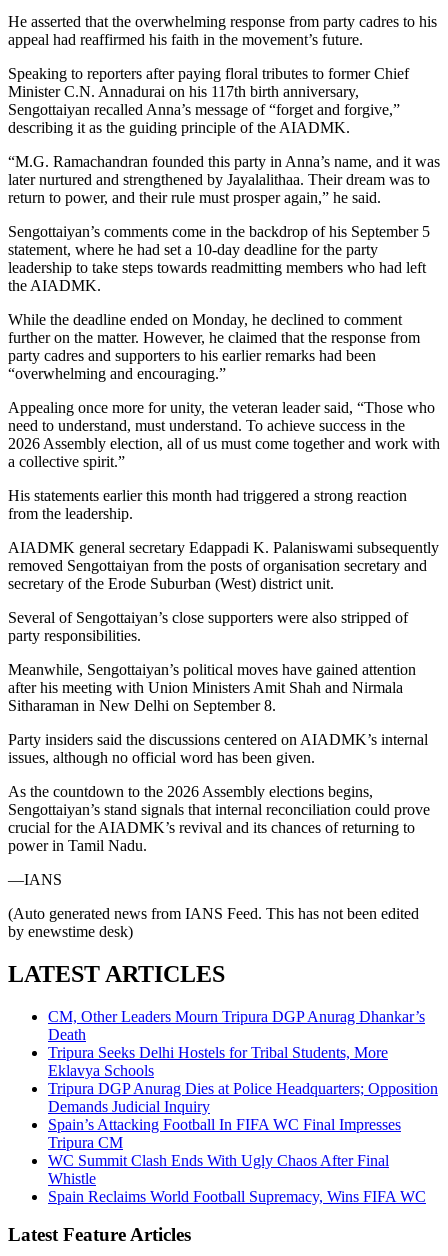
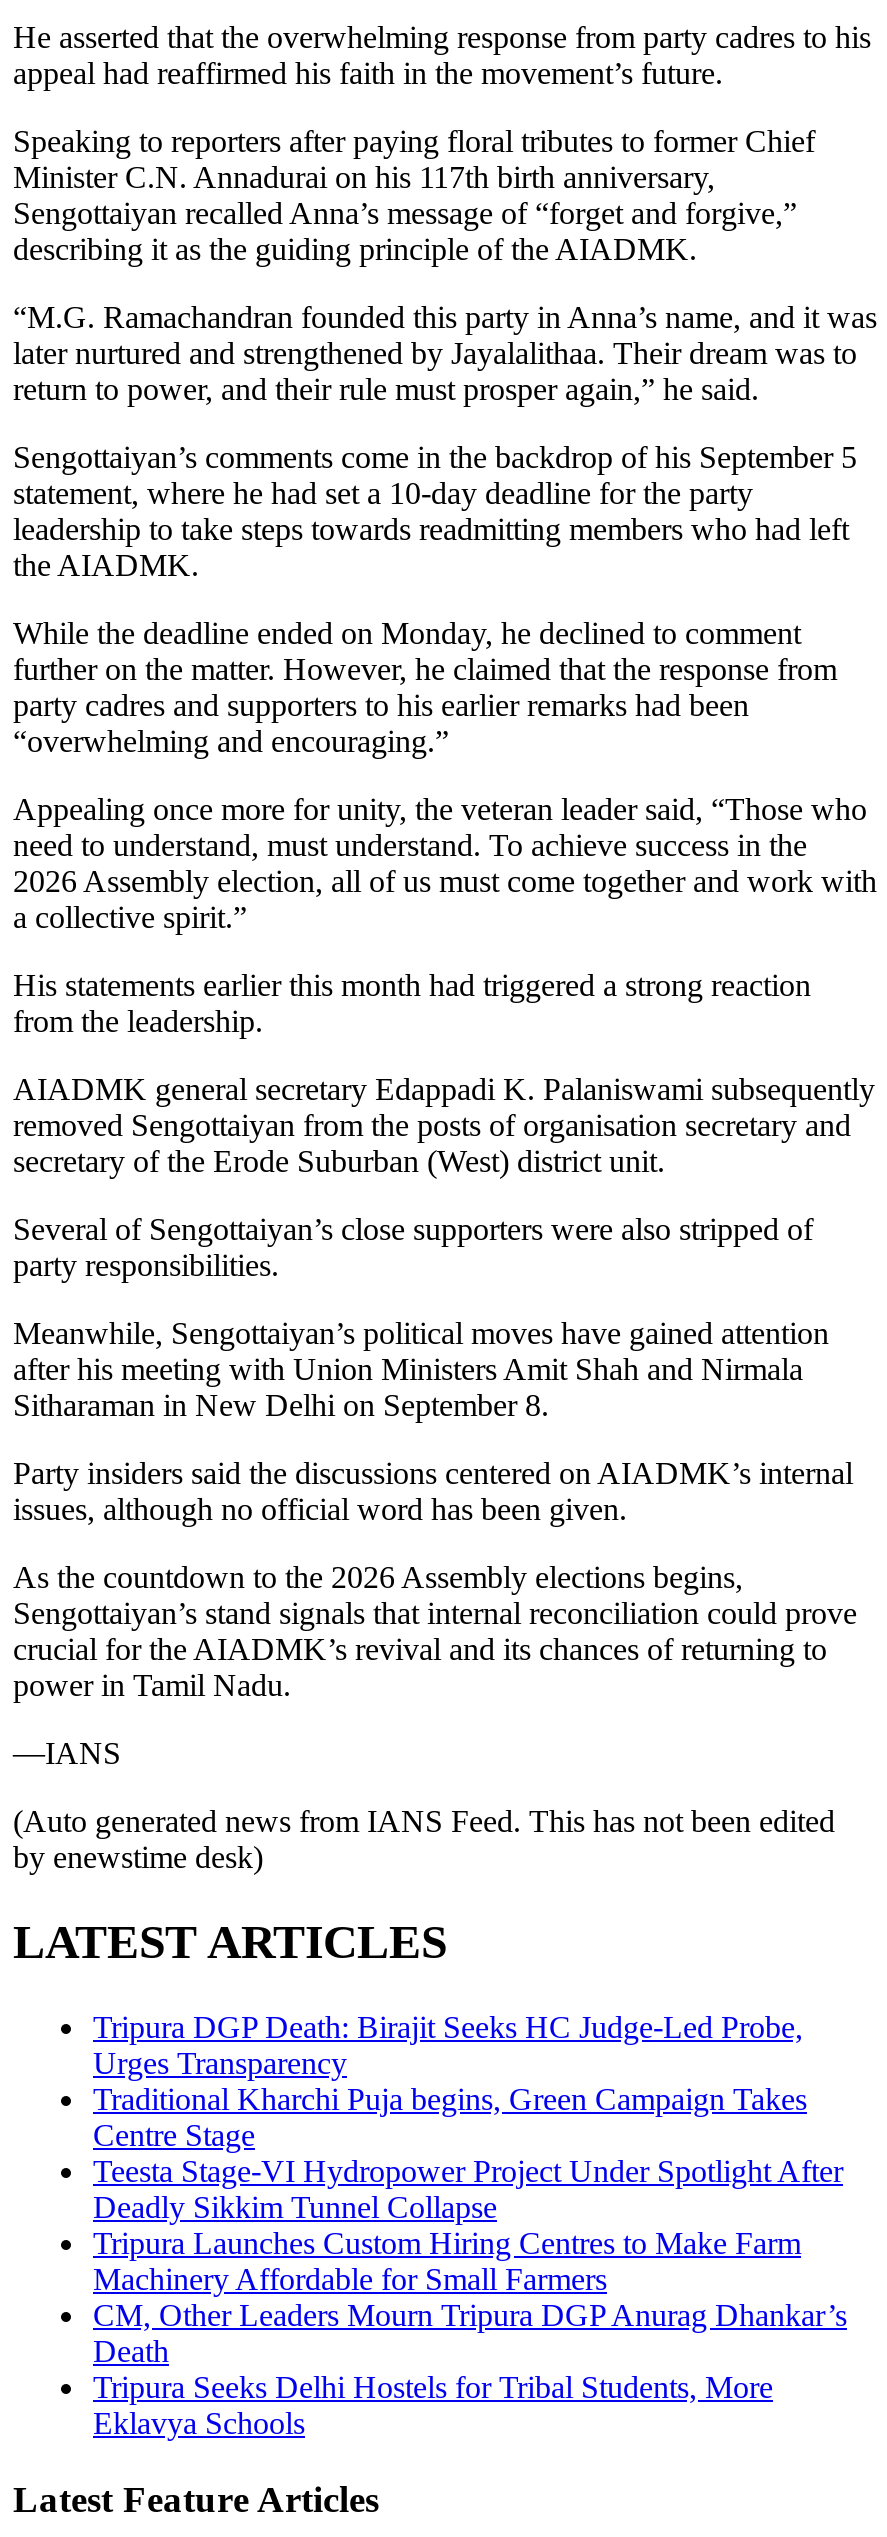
+ Tripura DGP Death: Birajit Seeks HC Judge-Led Probe,
+ Urges Transparency
+ Traditional Kharchi Puja begins, Green Campaign Takes
+ Centre Stage
+ Teesta Stage-VI Hydropower Project Under Spotlight After
+ Deadly Sikkim Tunnel Collapse
+ Tripura Launches Custom Hiring Centres to Make Farm
+ Machinery Affordable for Small Farmers

moved down: CM, Other Leaders Mourn Tripura DGP Anurag Dhankar’s | Death | Tripura Seeks Delhi Hostels for Tribal Students, More | Eklavya Schools

- Tripura DGP Anurag Dies at Police Headquarters; Opposition
- Demands Judicial Inquiry
- Spain’s Attacking Football In FIFA WC Final Impresses
- Tripura CM
- WC Summit Clash Ends With Ugly Chaos After Final
- Whistle
- Spain Reclaims World Football Supremacy, Wins FIFA WC
